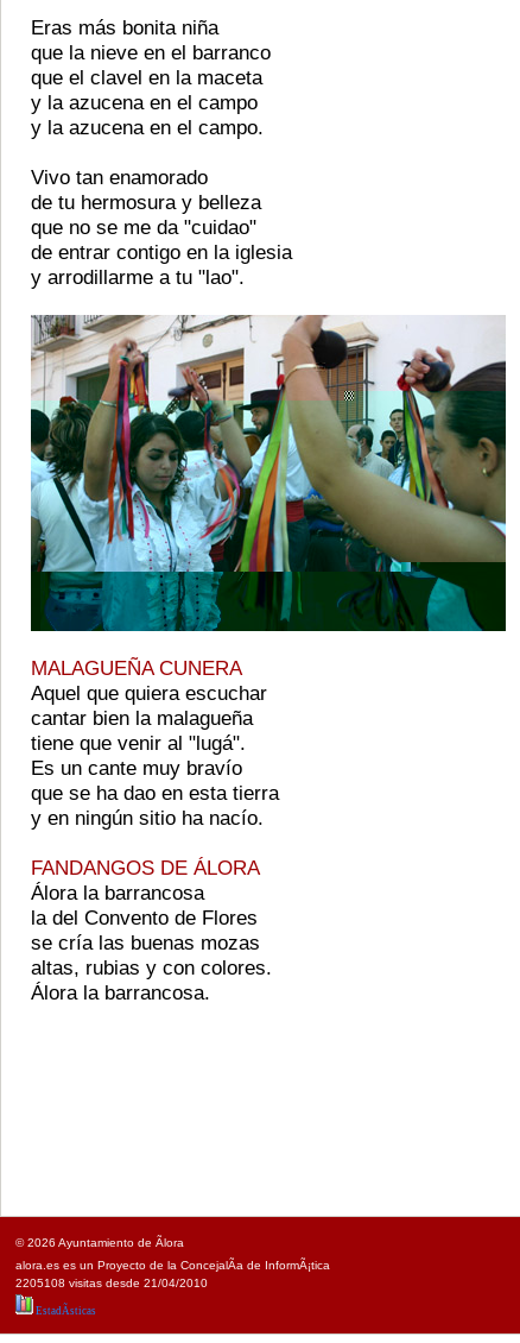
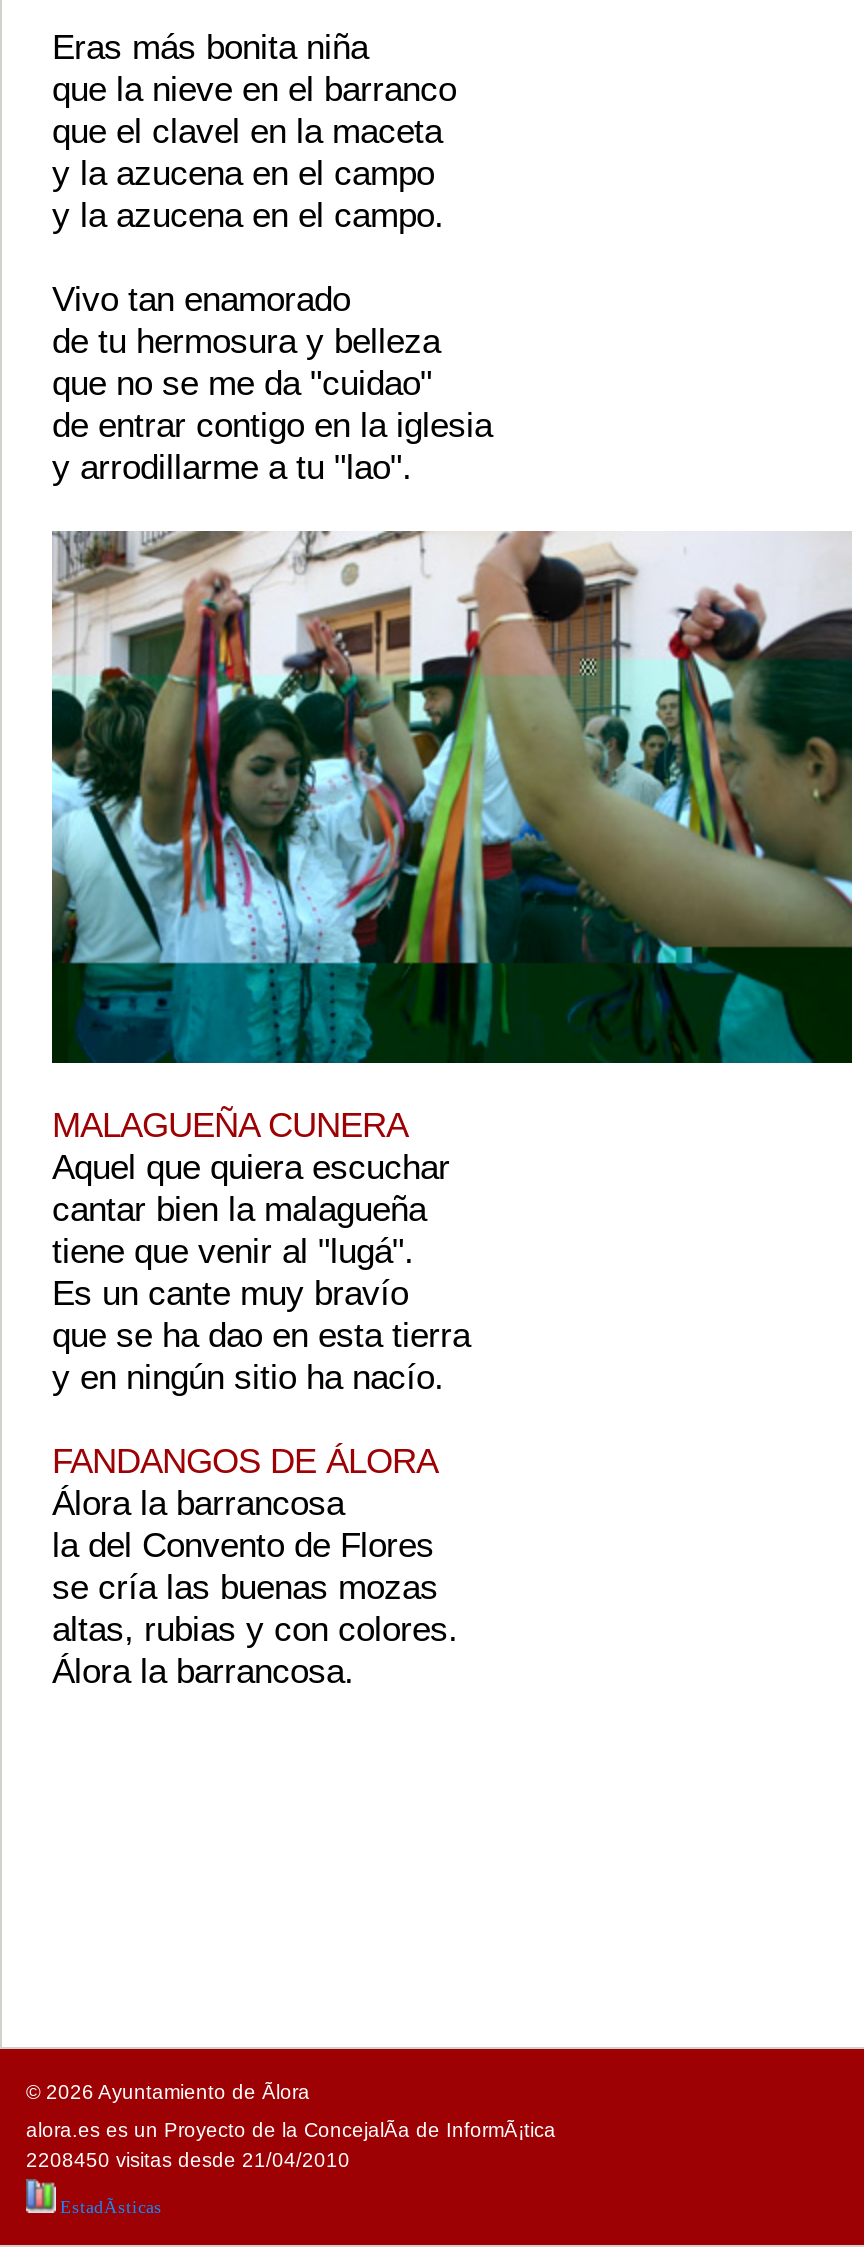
- 2205108 visitas desde 21/04/2010
+ 2208450 visitas desde 21/04/2010
